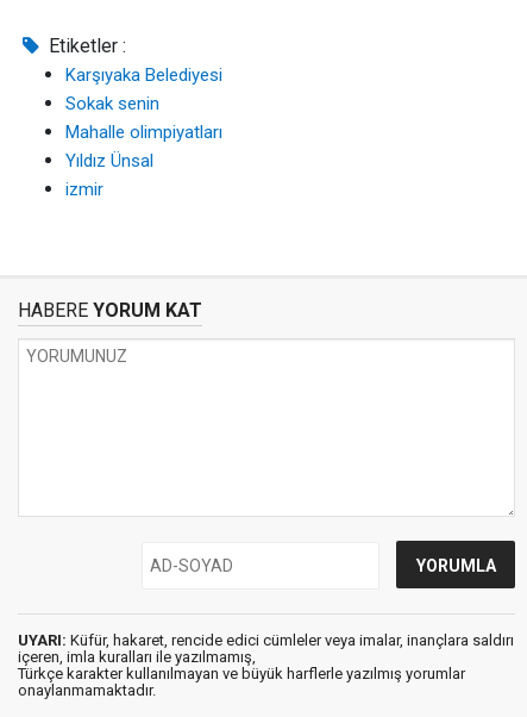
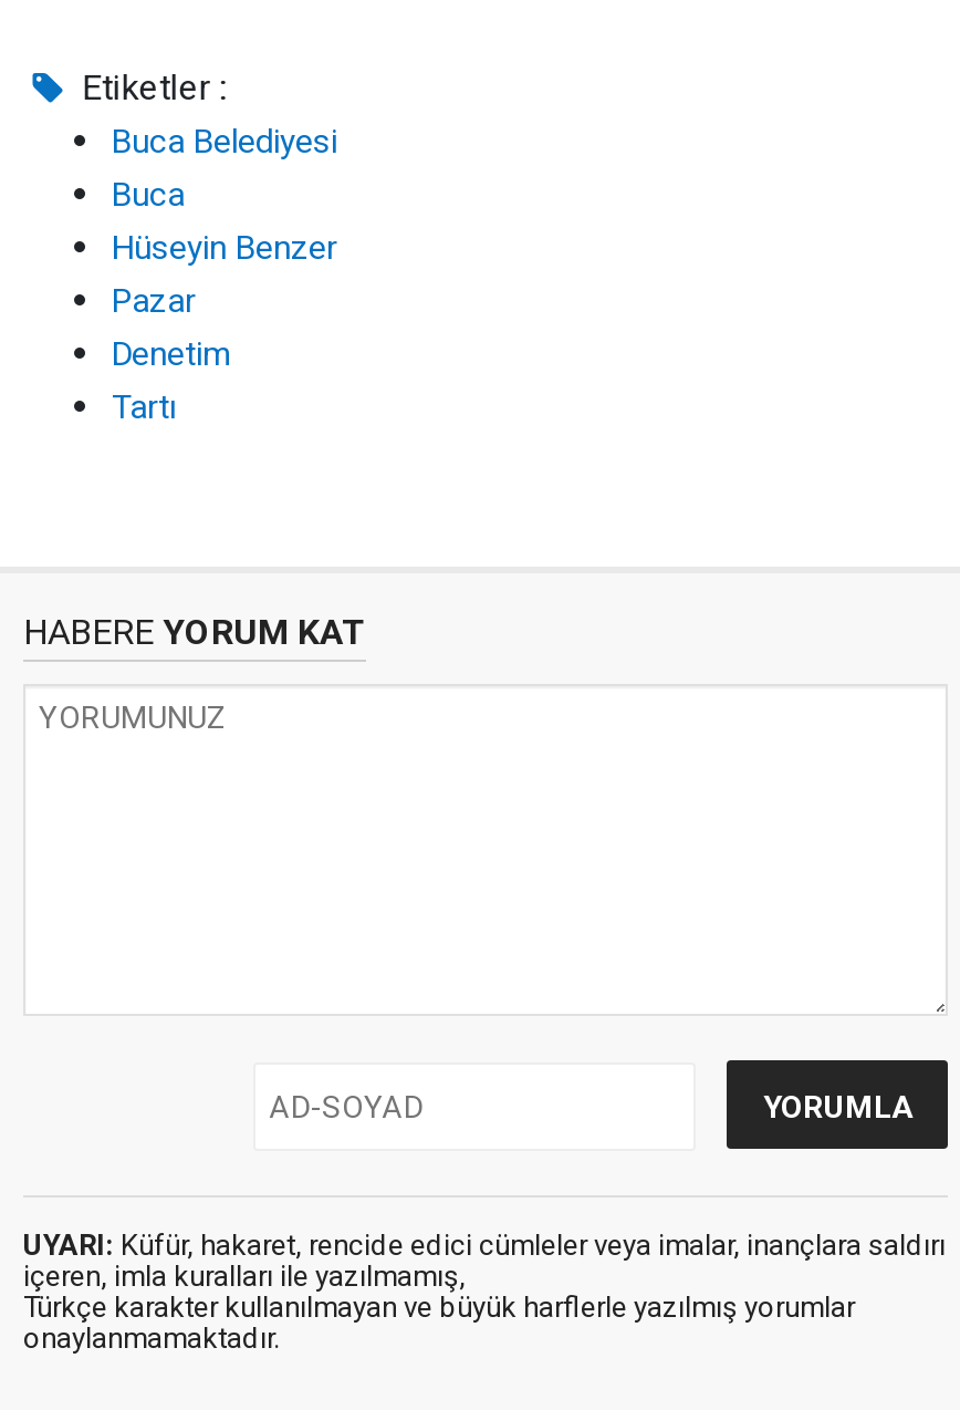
- Karşıyaka Belediyesi
- Sokak senin
- Mahalle olimpiyatları
- Yıldız Ünsal
- izmir
+ Buca Belediyesi
+ Buca
+ Hüseyin Benzer
+ Pazar
+ Denetim
+ Tartı
